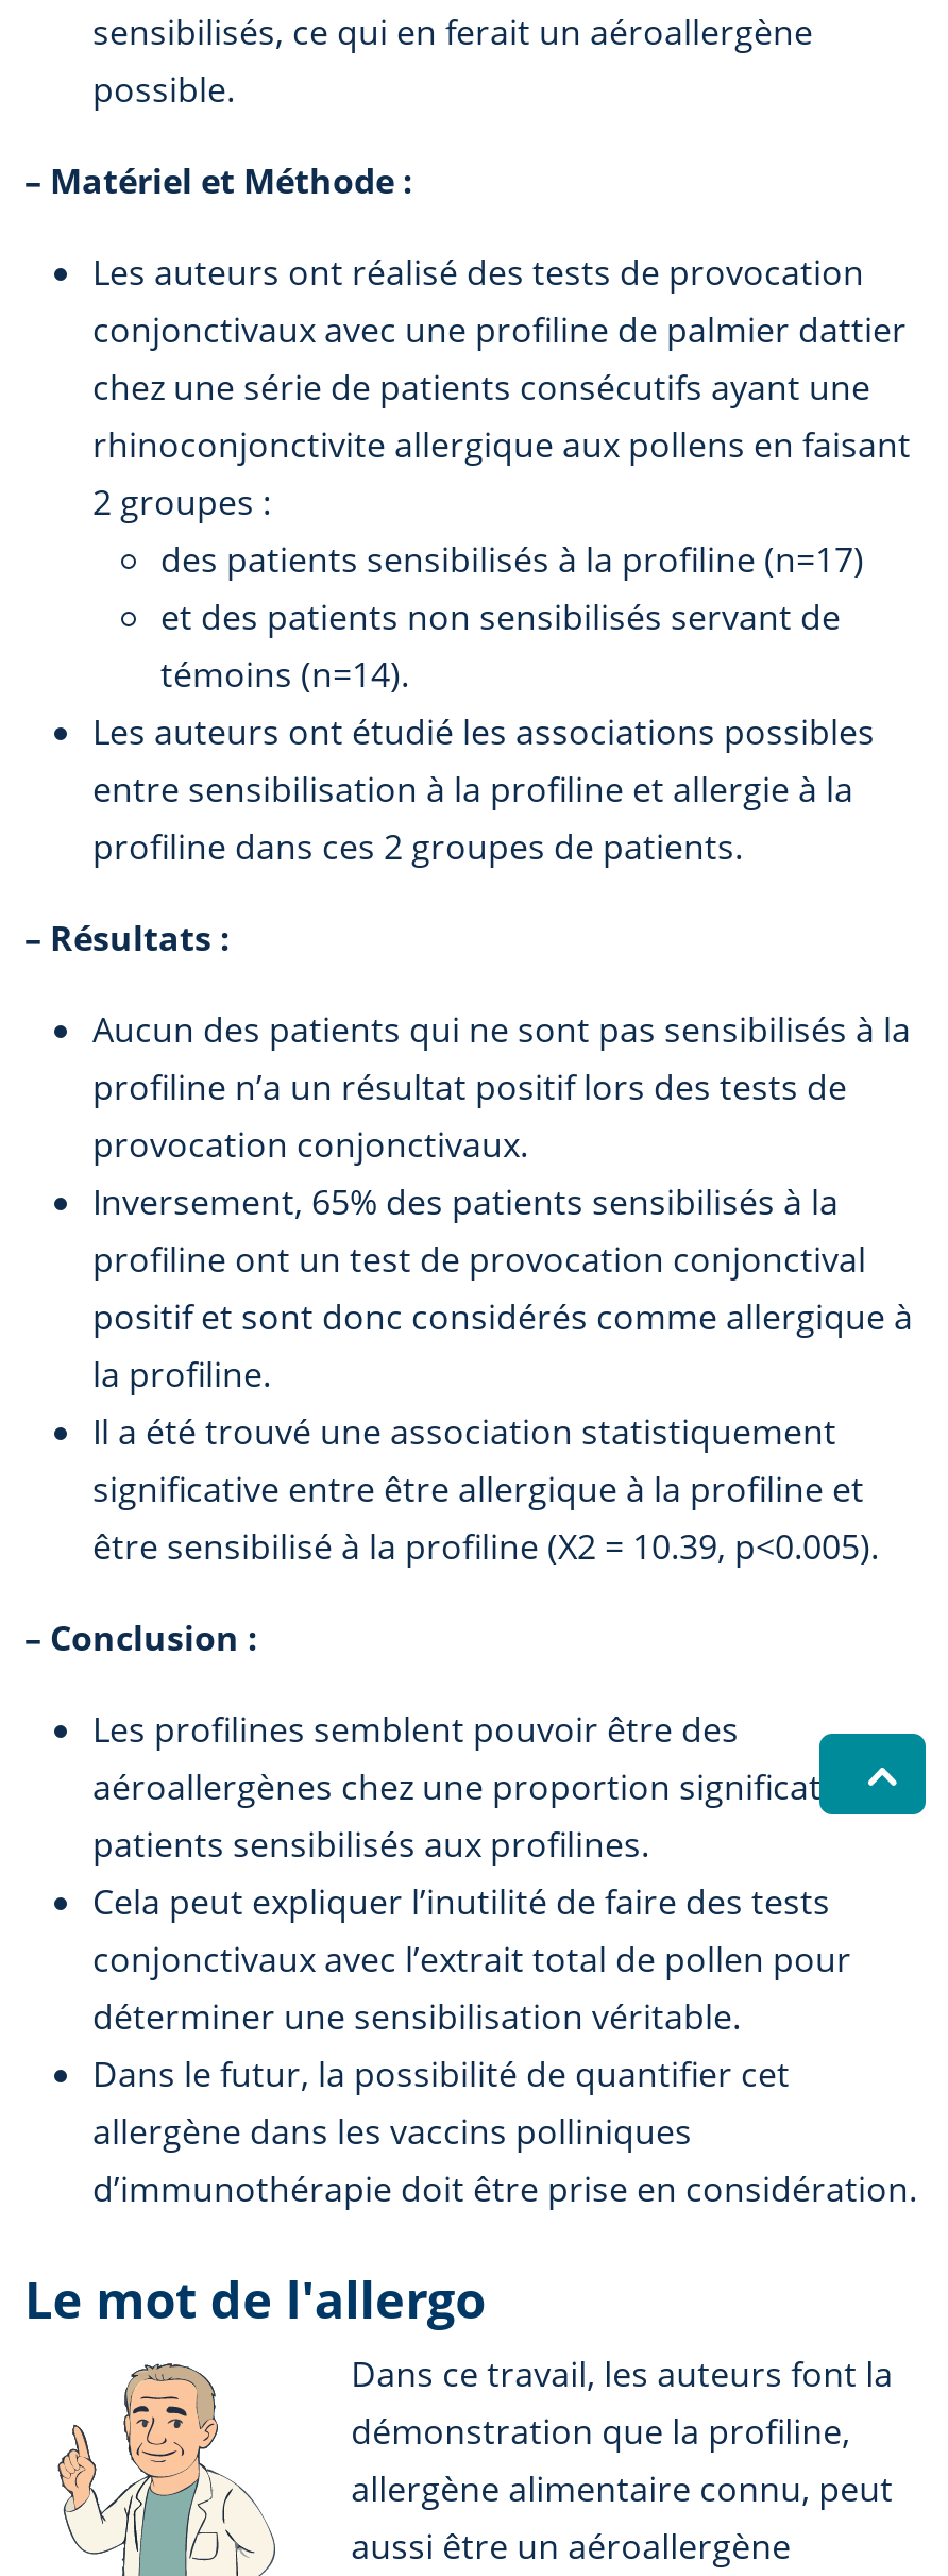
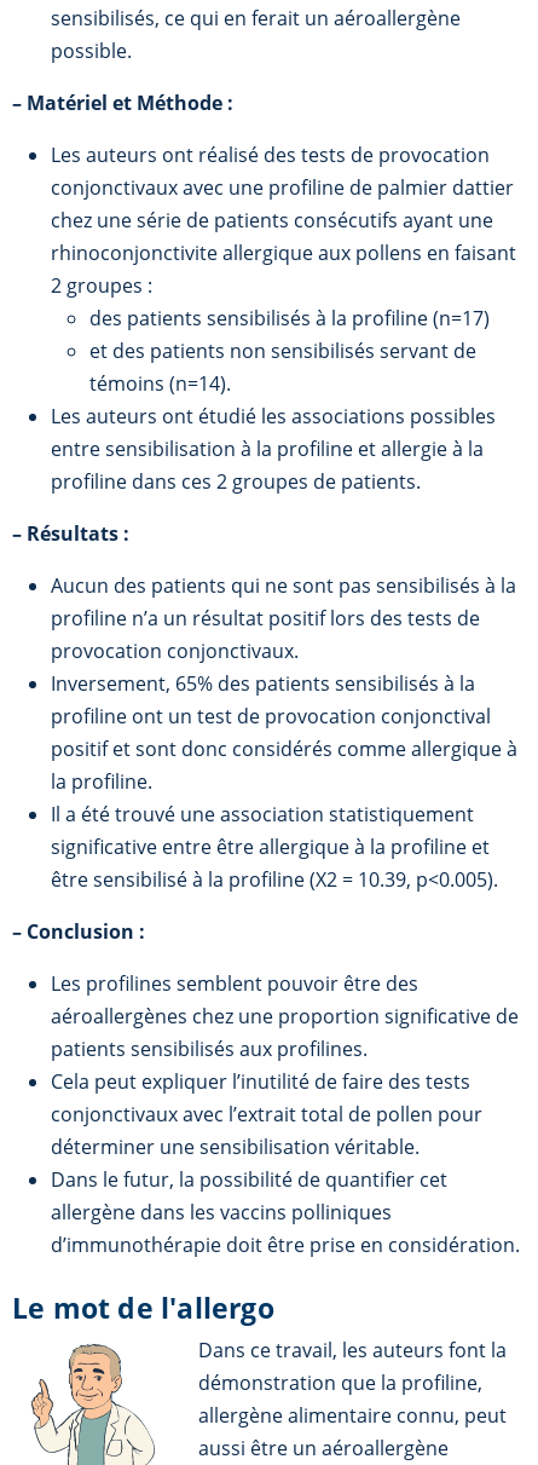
- [image]
+ [image]
